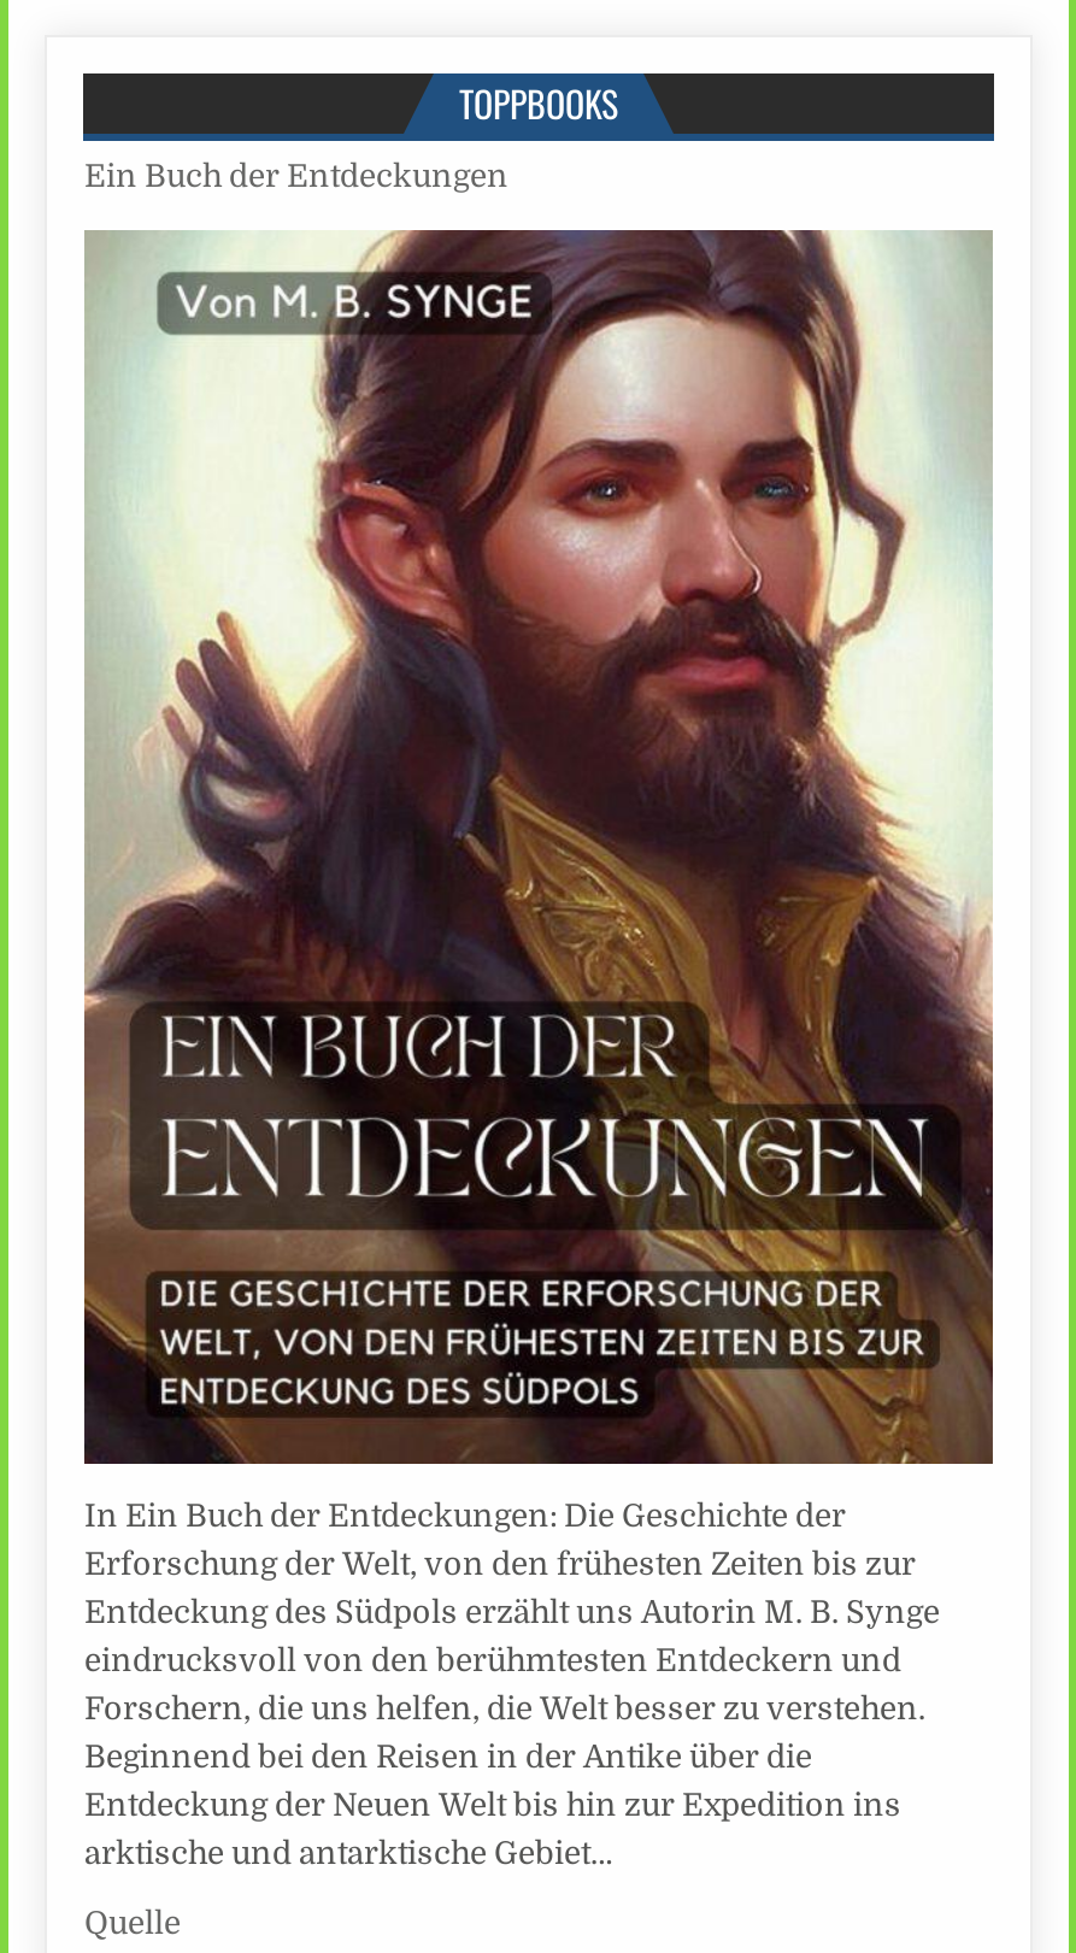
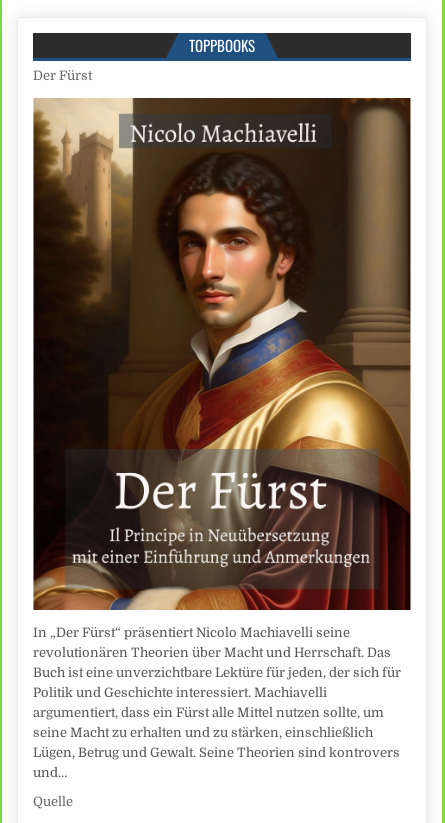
- Ein Buch der Entdeckungen
+ Der Fürst

- [image]
- In Ein Buch der Entdeckungen: Die Geschichte der
- Erforschung der Welt, von den frühesten Zeiten bis zur
- Entdeckung des Südpols erzählt uns Autorin M. B. Synge
- eindrucksvoll von den berühmtesten Entdeckern und
- Forschern, die uns helfen, die Welt besser zu verstehen.
- Beginnend bei den Reisen in der Antike über die
- Entdeckung der Neuen Welt bis hin zur Expedition ins
- arktische und antarktische Gebiet…
+ [image]
+ In „Der Fürst“ präsentiert Nicolo Machiavelli seine
+ revolutionären Theorien über Macht und Herrschaft. Das
+ Buch ist eine unverzichtbare Lektüre für jeden, der sich für
+ Politik und Geschichte interessiert. Machiavelli
+ argumentiert, dass ein Fürst alle Mittel nutzen sollte, um
+ seine Macht zu erhalten und zu stärken, einschließlich
+ Lügen, Betrug und Gewalt. Seine Theorien sind kontrovers
+ und…
